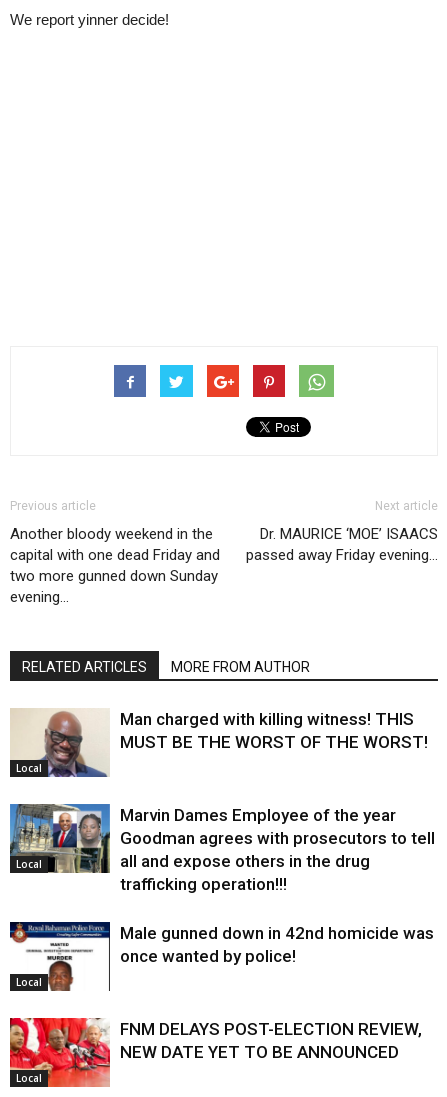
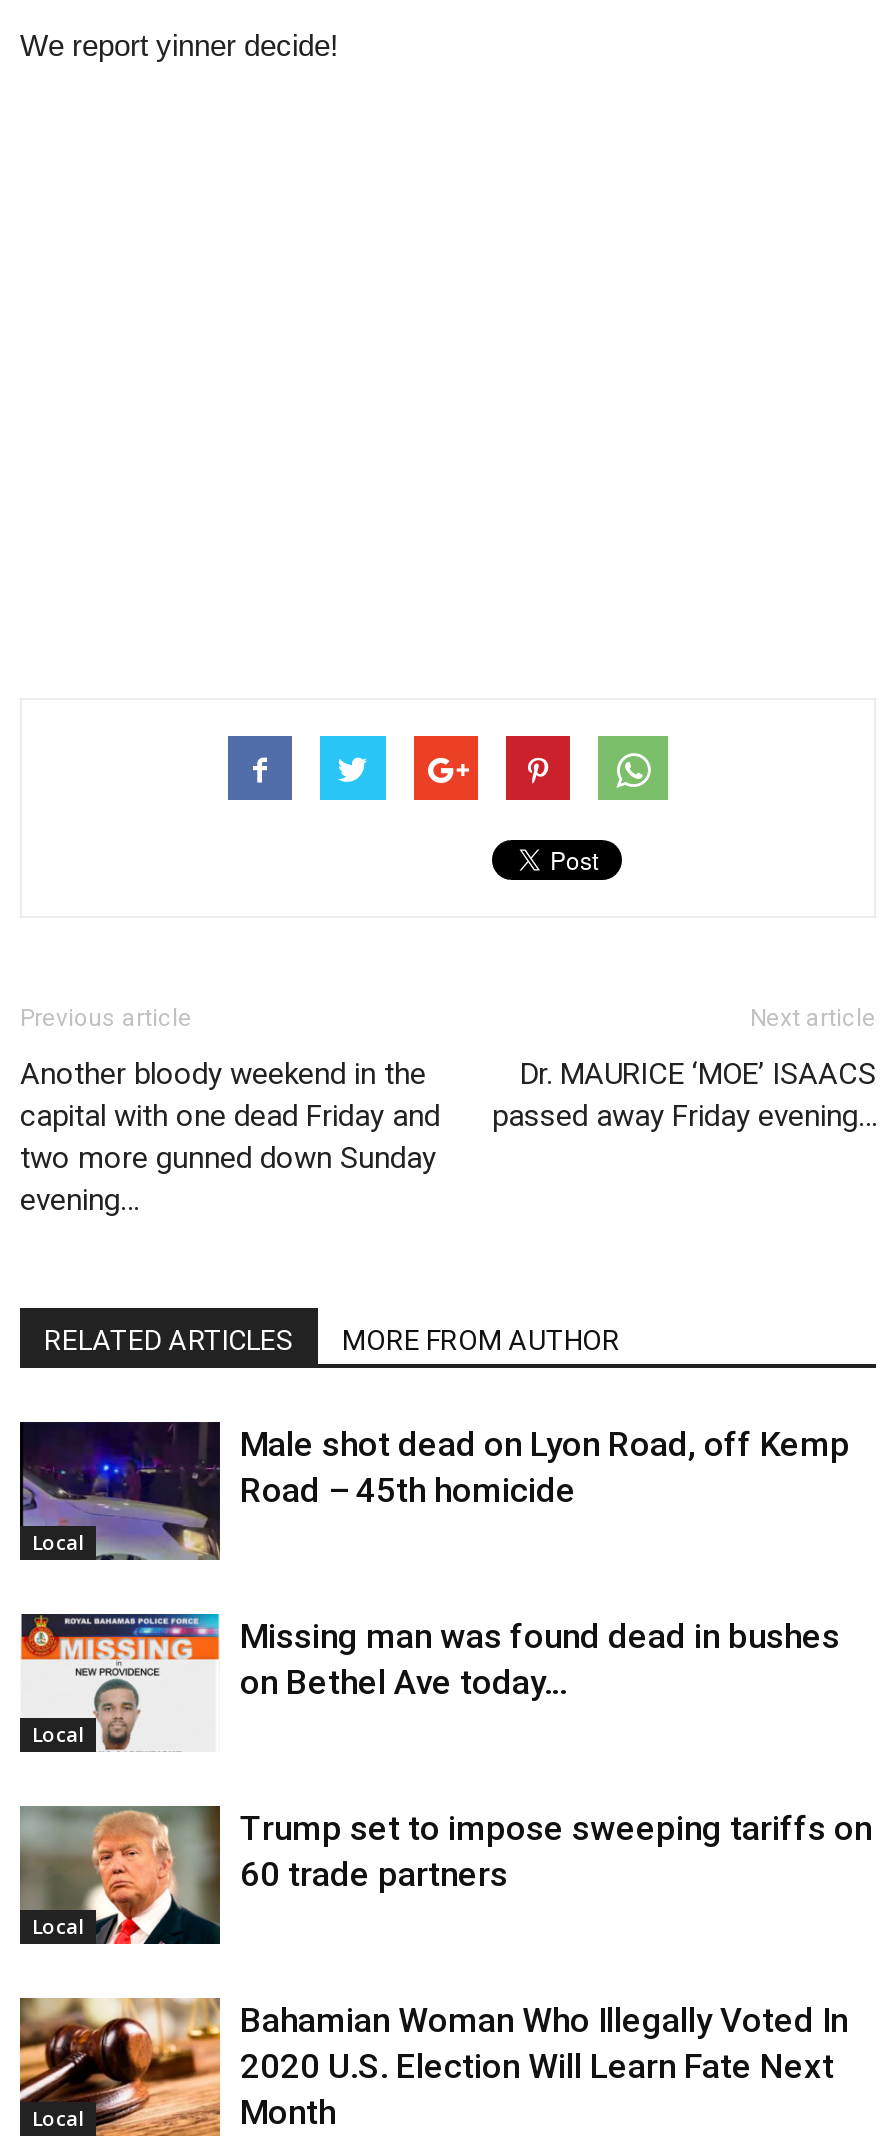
- [image]
- Man charged with killing witness! THIS
- MUST BE THE WORST OF THE WORST!
+ [image]
+ Male shot dead on Lyon Road, off Kemp
+ Road – 45th homicide

- [image]
- Marvin Dames Employee of the year
- Goodman agrees with prosecutors to tell
- all and expose others in the drug
- trafficking operation!!!
+ [image]
+ Missing man was found dead in bushes
+ on Bethel Ave today…

- [image]
- Male gunned down in 42nd homicide was
- once wanted by police!
+ [image]
+ Trump set to impose sweeping tariffs on
+ 60 trade partners

- [image]
- FNM DELAYS POST-ELECTION REVIEW,
- NEW DATE YET TO BE ANNOUNCED
+ [image]
+ Bahamian Woman Who Illegally Voted In
+ 2020 U.S. Election Will Learn Fate Next
+ Month
